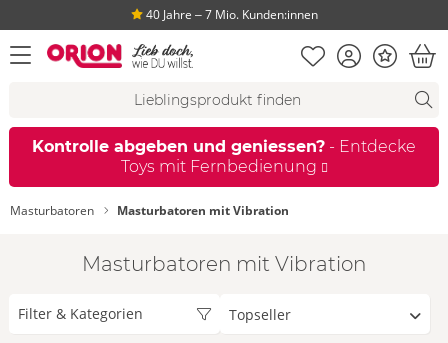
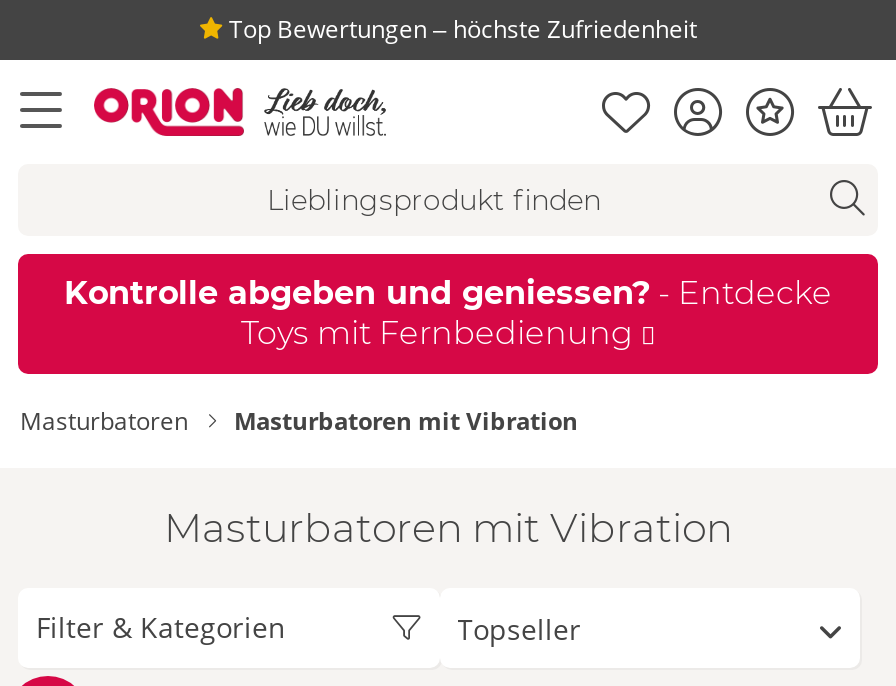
- 40 Jahre ‒ 7 Mio. Kunden:innen
+ Top Bewertungen ‒ höchste Zufriedenheit
